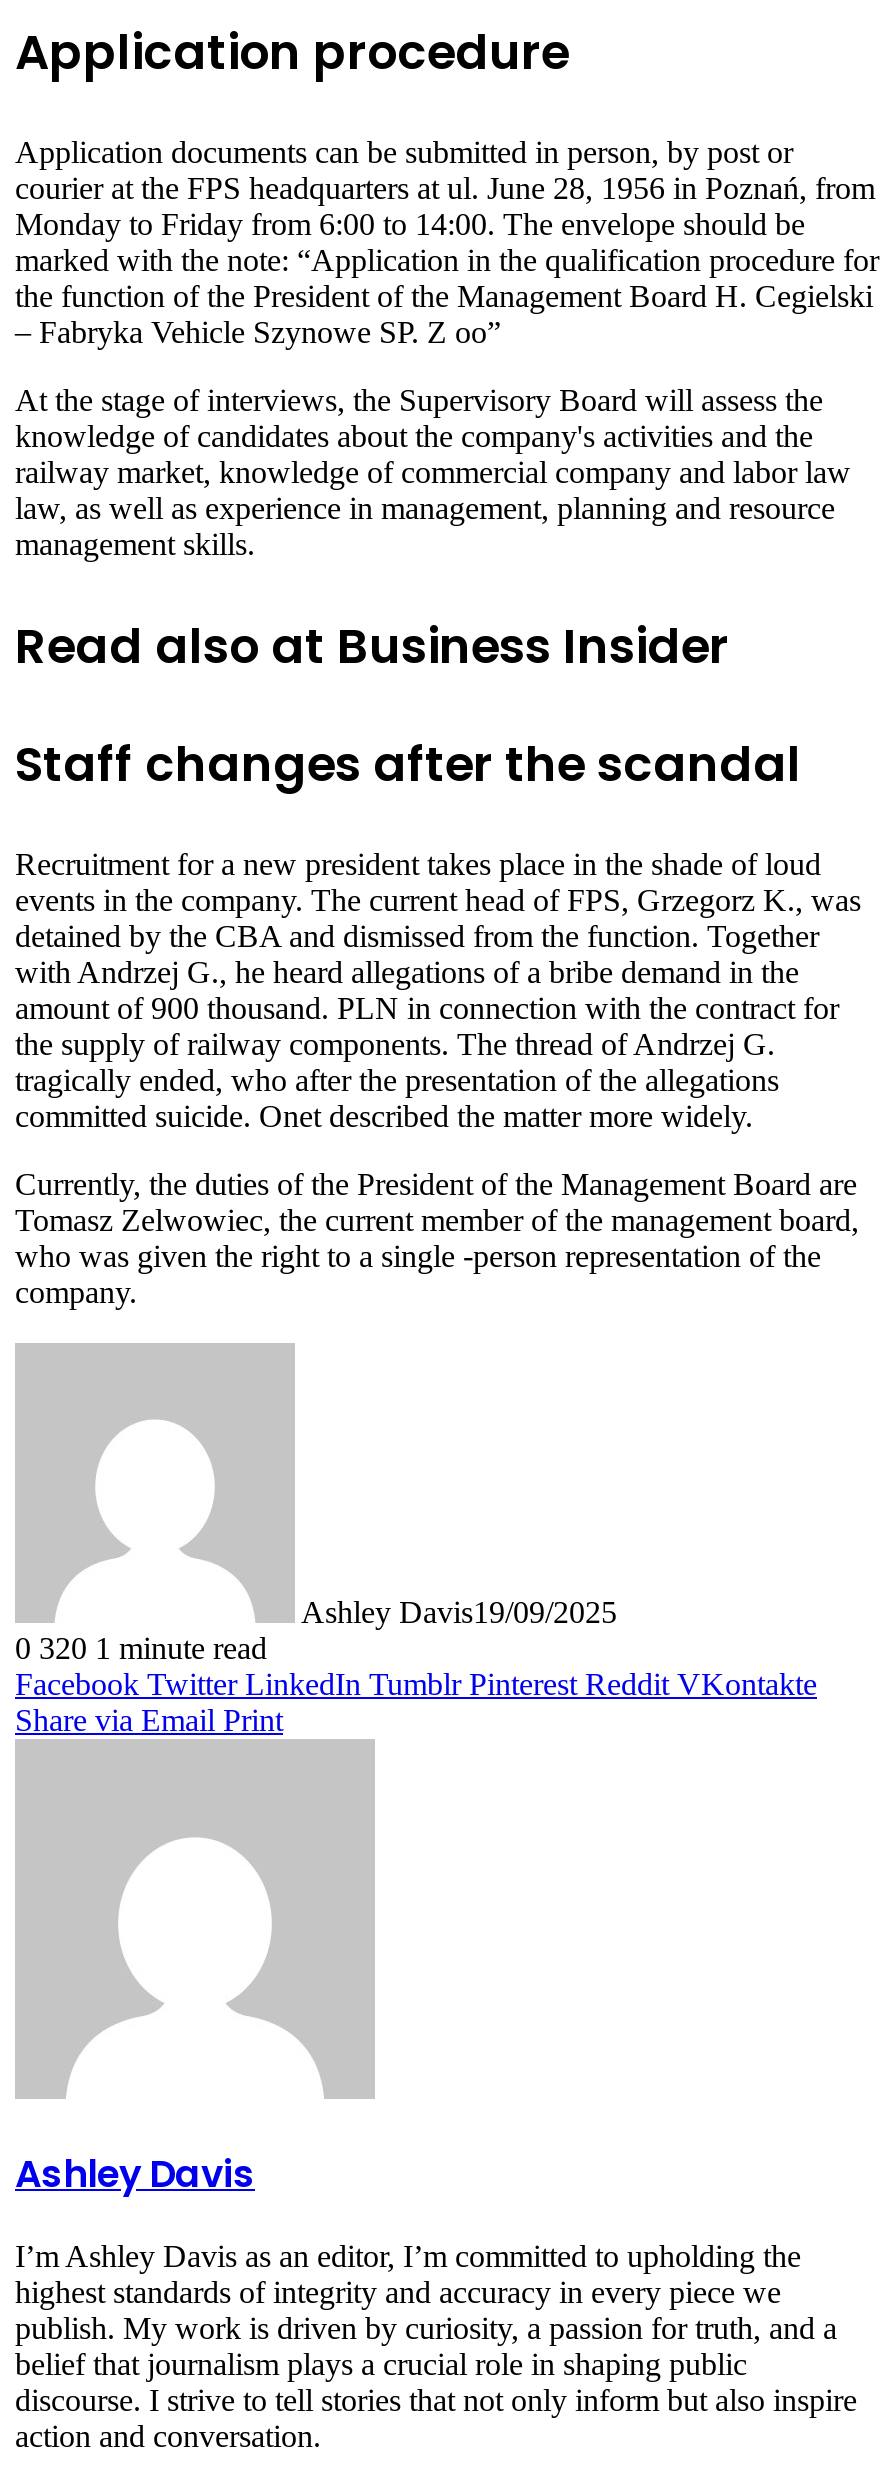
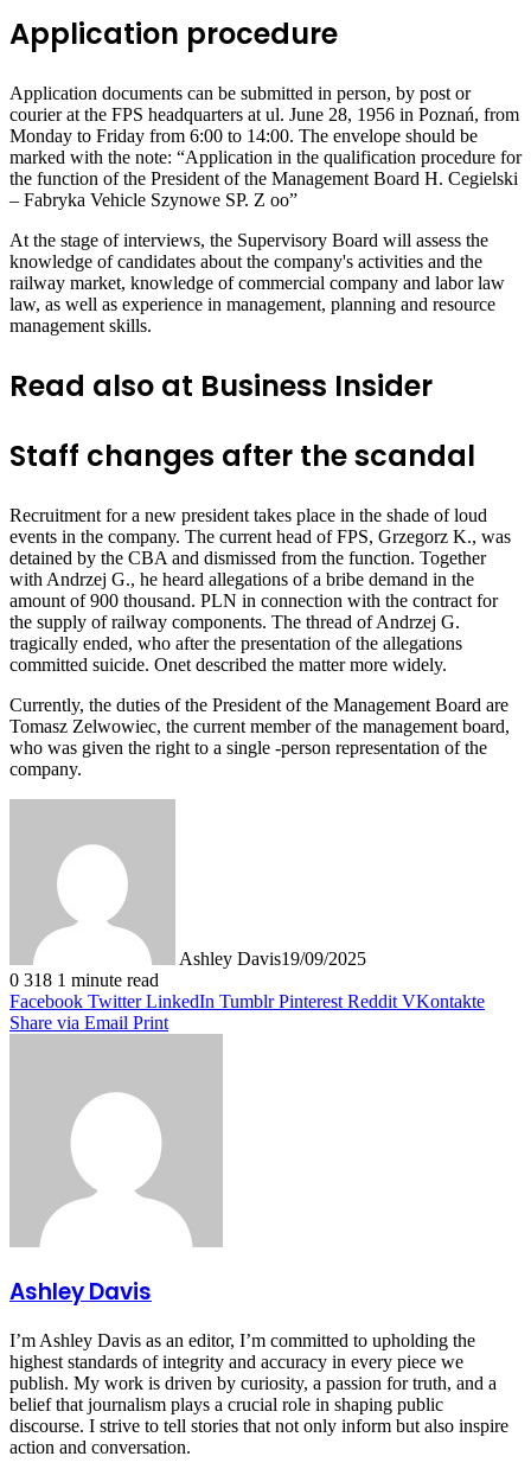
- 0 320 1 minute read
+ 0 318 1 minute read
